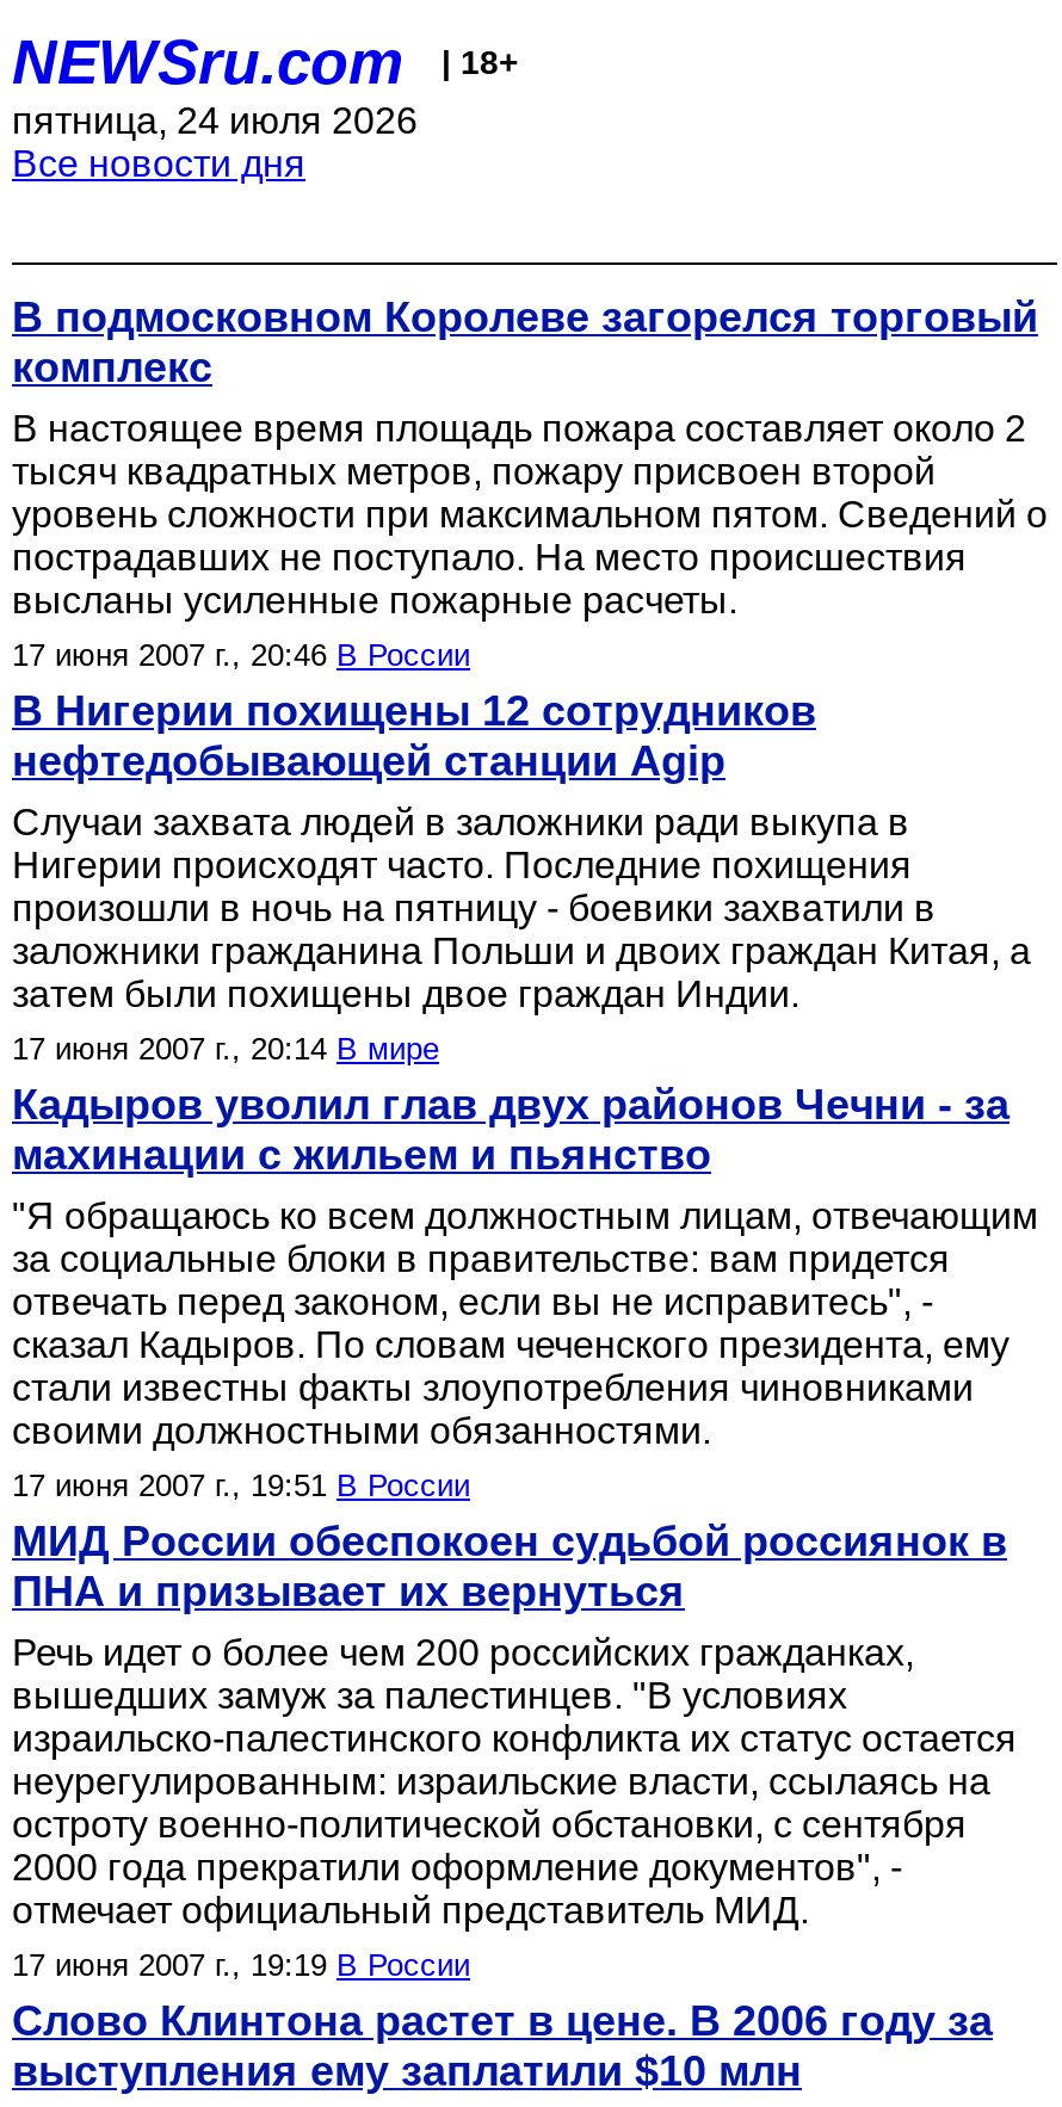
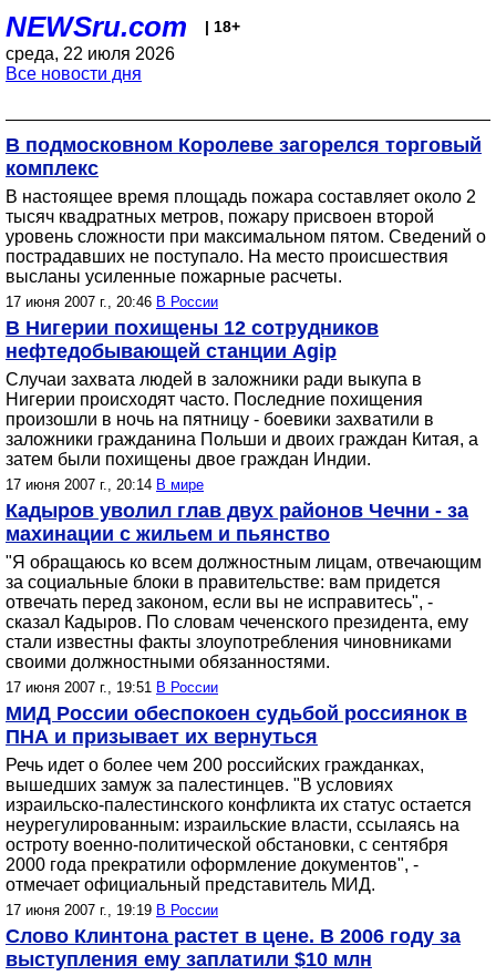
- пятница, 24 июля 2026
+ среда, 22 июля 2026
